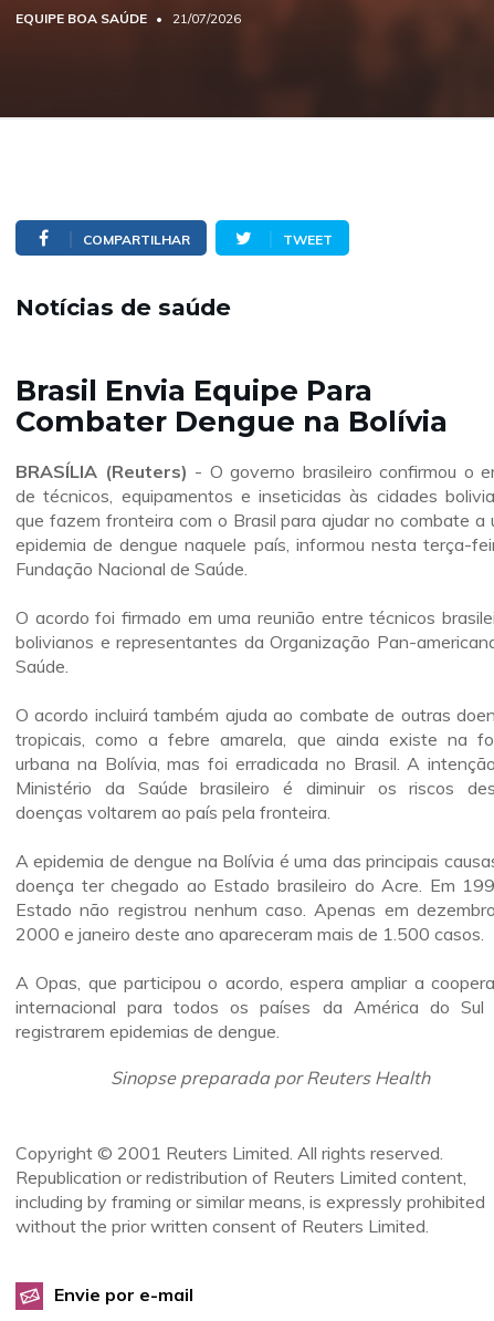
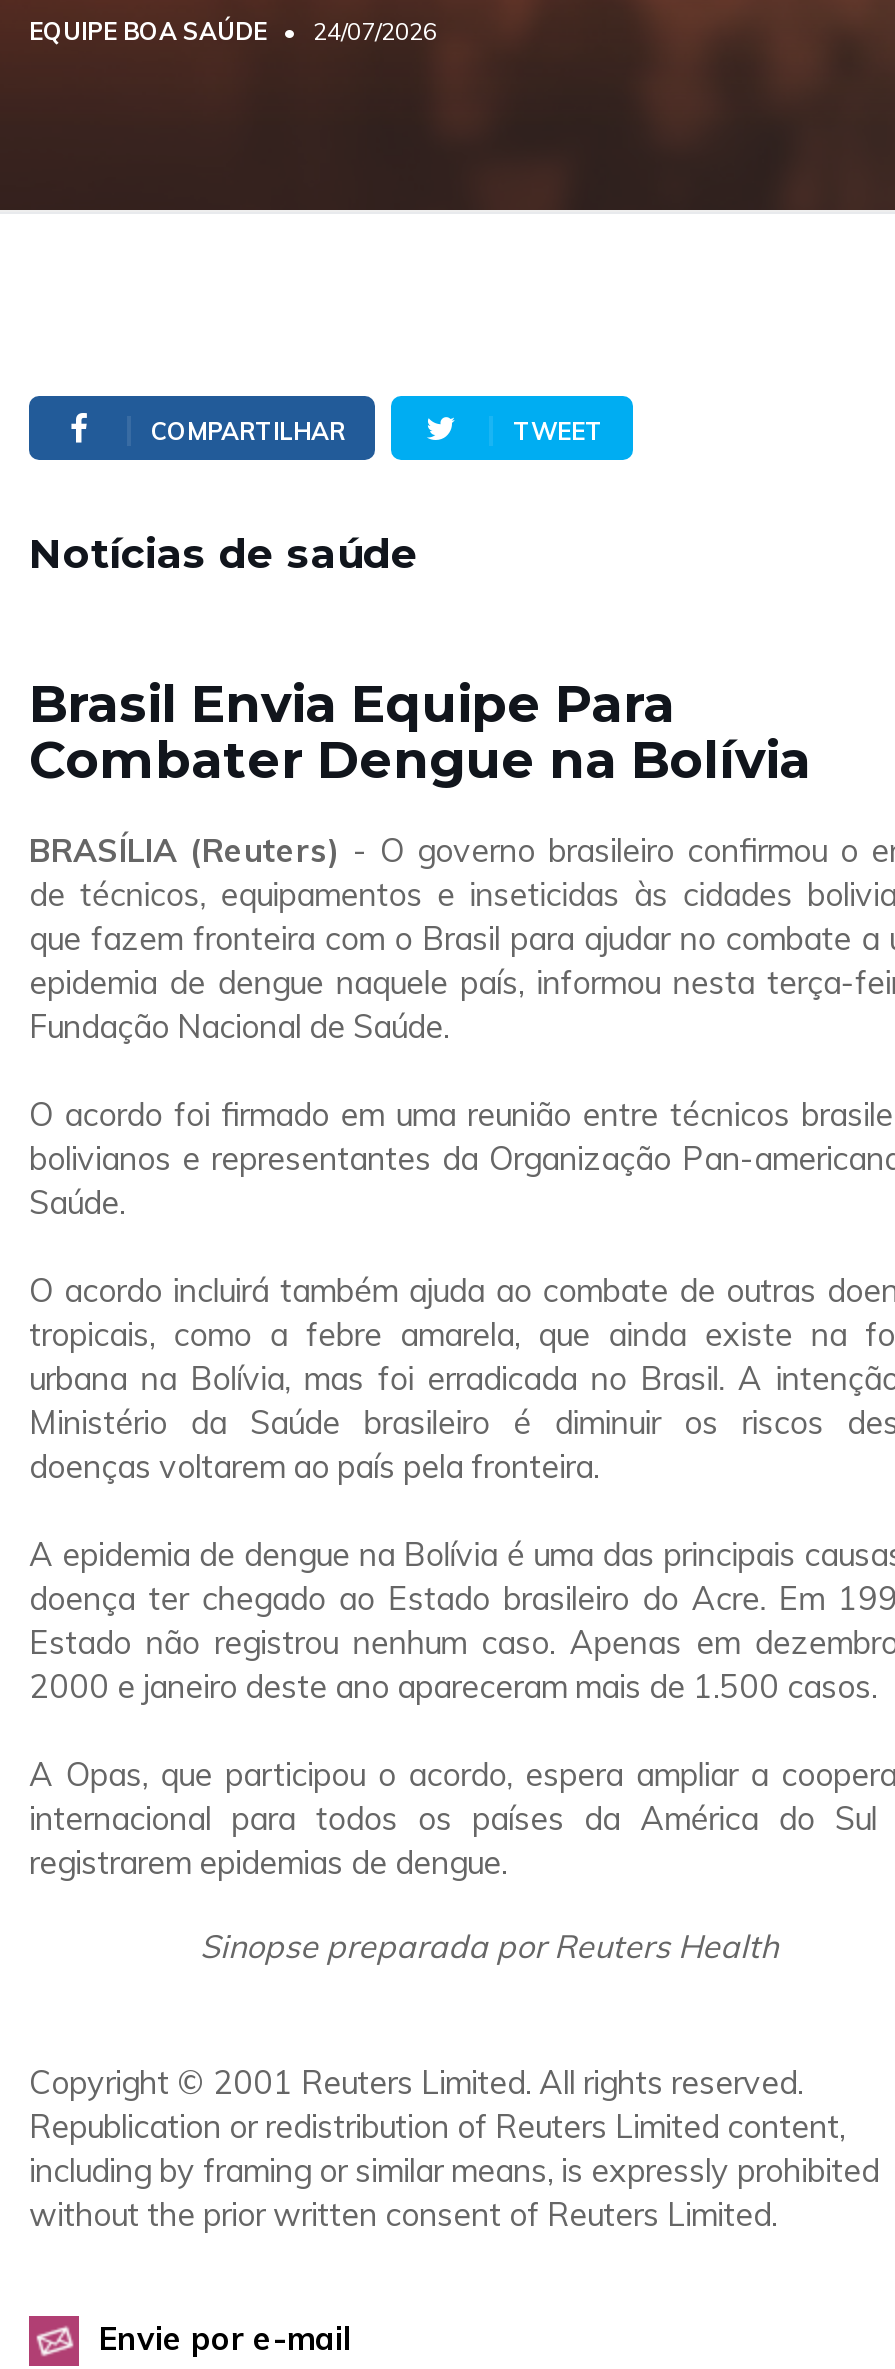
- EQUIPE BOA SAÚDE 21/07/2026
+ EQUIPE BOA SAÚDE 24/07/2026
